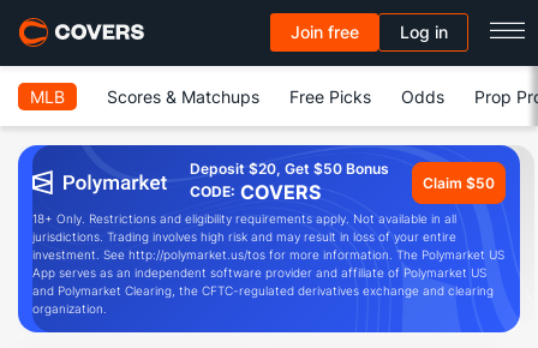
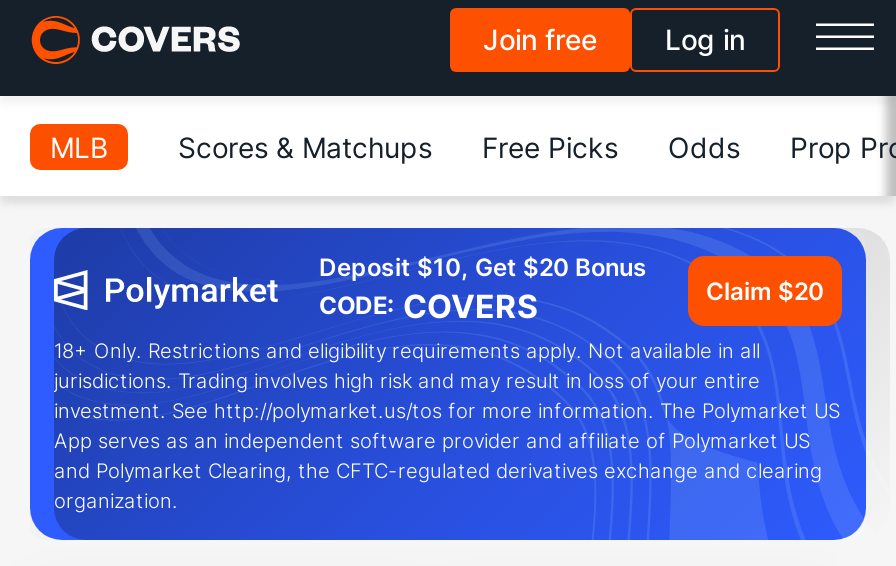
- Deposit $20, Get $50 Bonus
+ Deposit $10, Get $20 Bonus

- Claim $50
+ Claim $20
